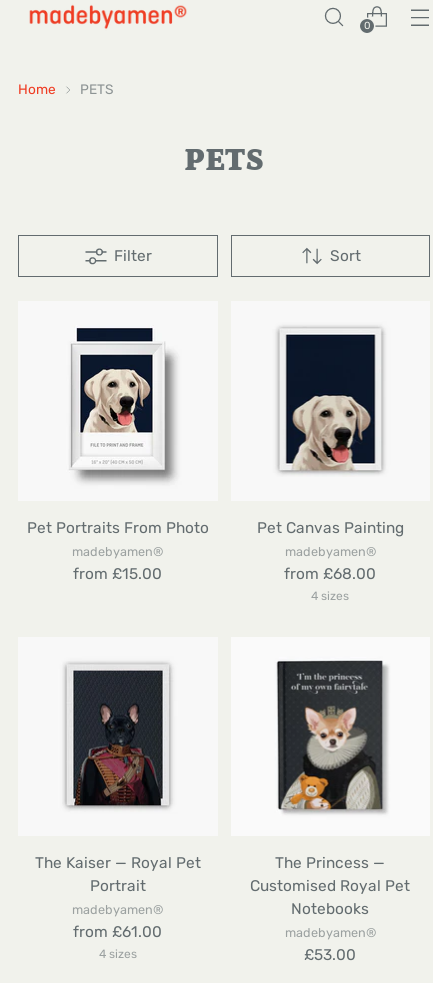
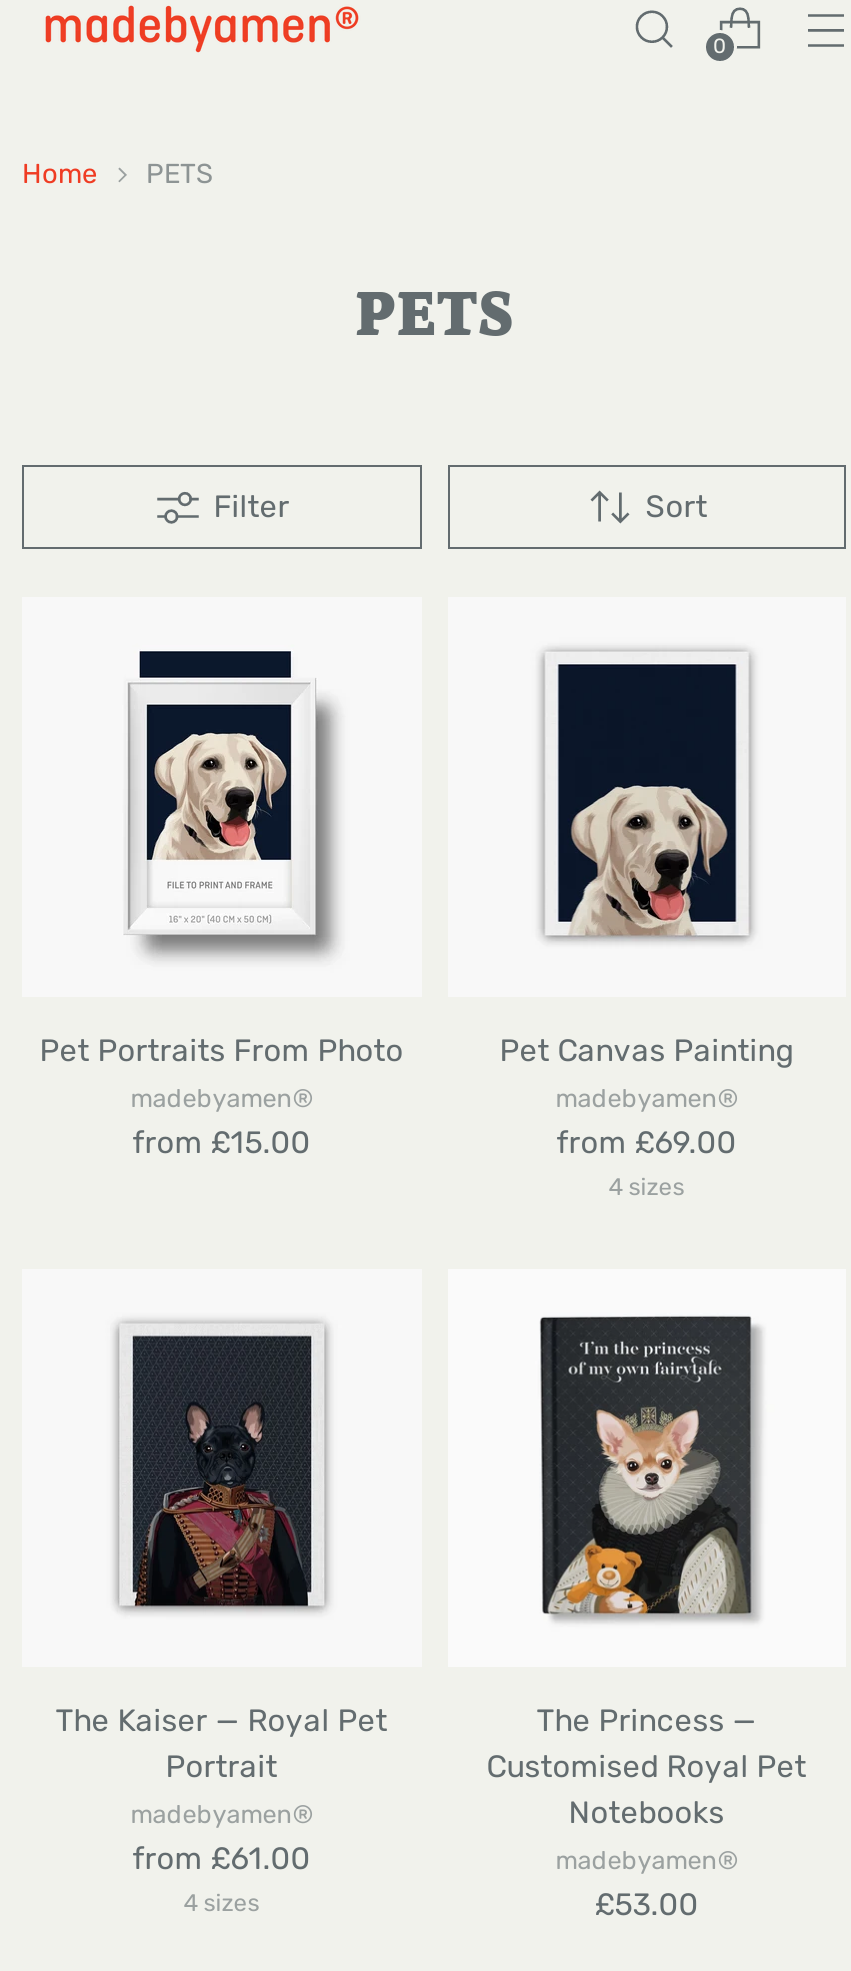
- from £68.00
+ from £69.00
